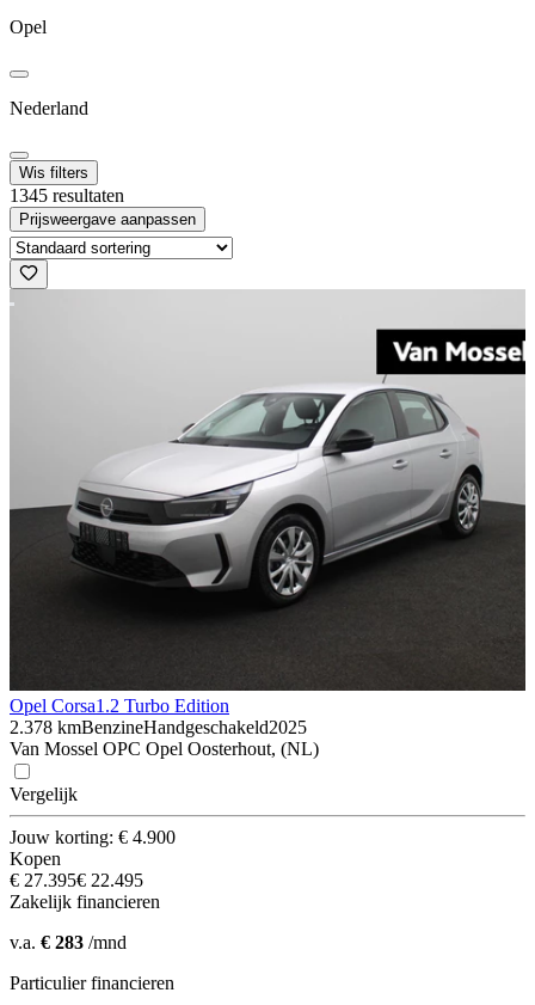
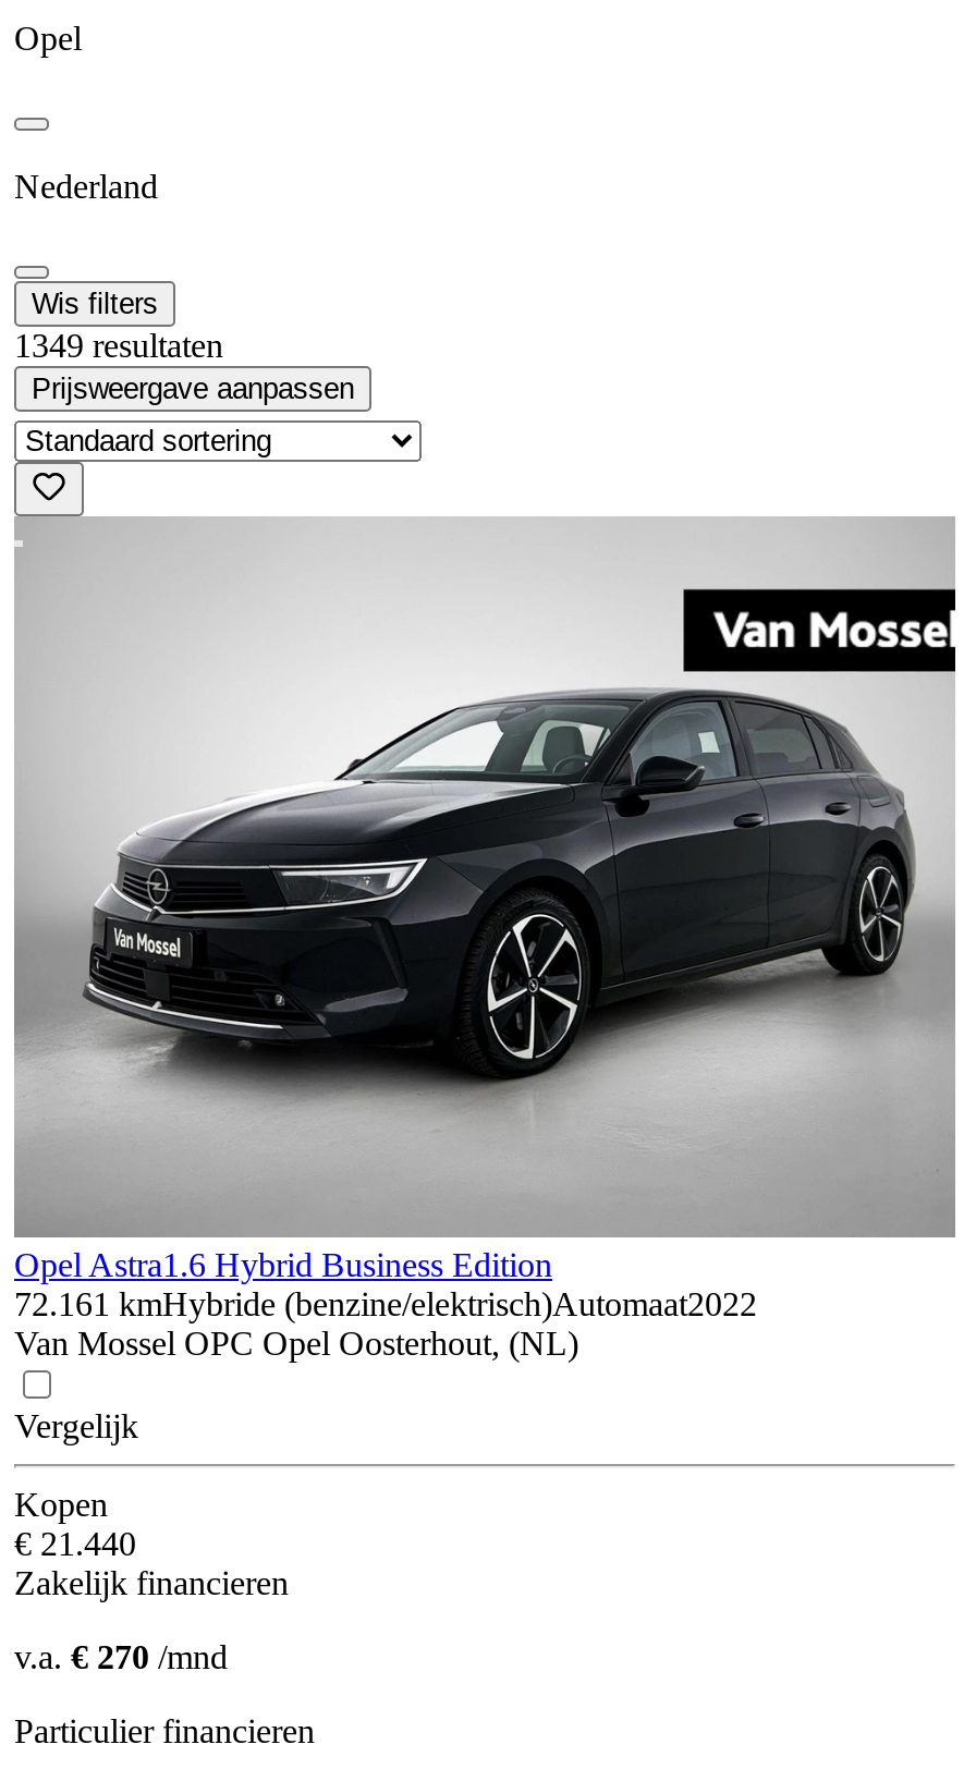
- 1345 resultaten
+ 1349 resultaten

- [image]
- Opel Corsa1.2 Turbo Edition
- 2.378 kmBenzineHandgeschakeld2025
+ [image]
+ Opel Astra1.6 Hybrid Business Edition
+ 72.161 kmHybride (benzine/elektrisch)Automaat2022

- Jouw korting: € 4.900

- € 27.395€ 22.495
+ € 21.440

- v.a. € 283 /mnd
+ v.a. € 270 /mnd
